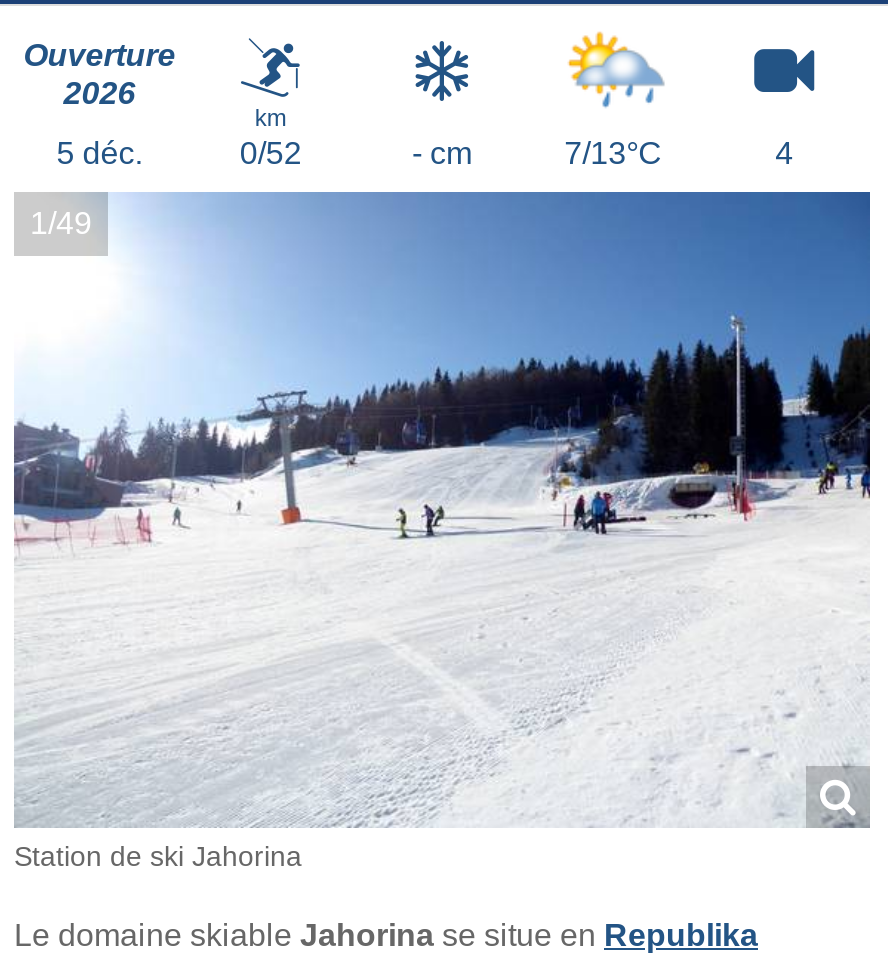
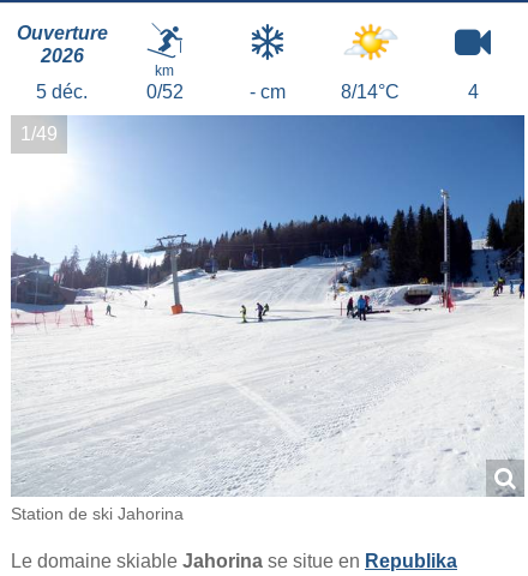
- [image]
- 7/13°C
+ [image]
+ 8/14°C
